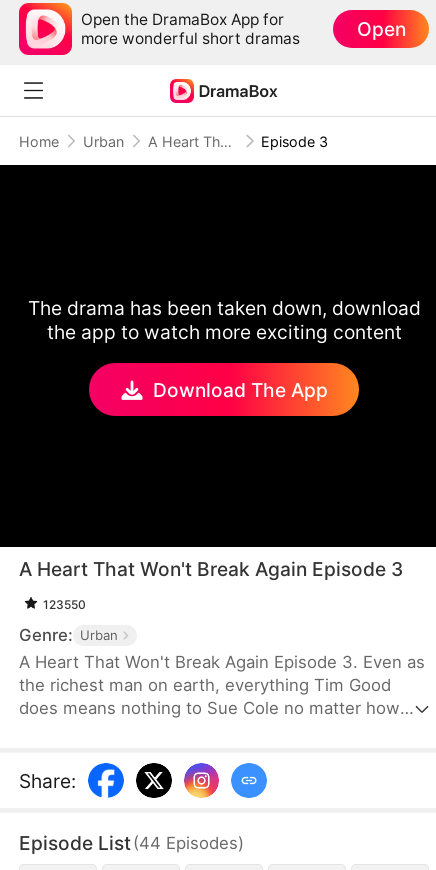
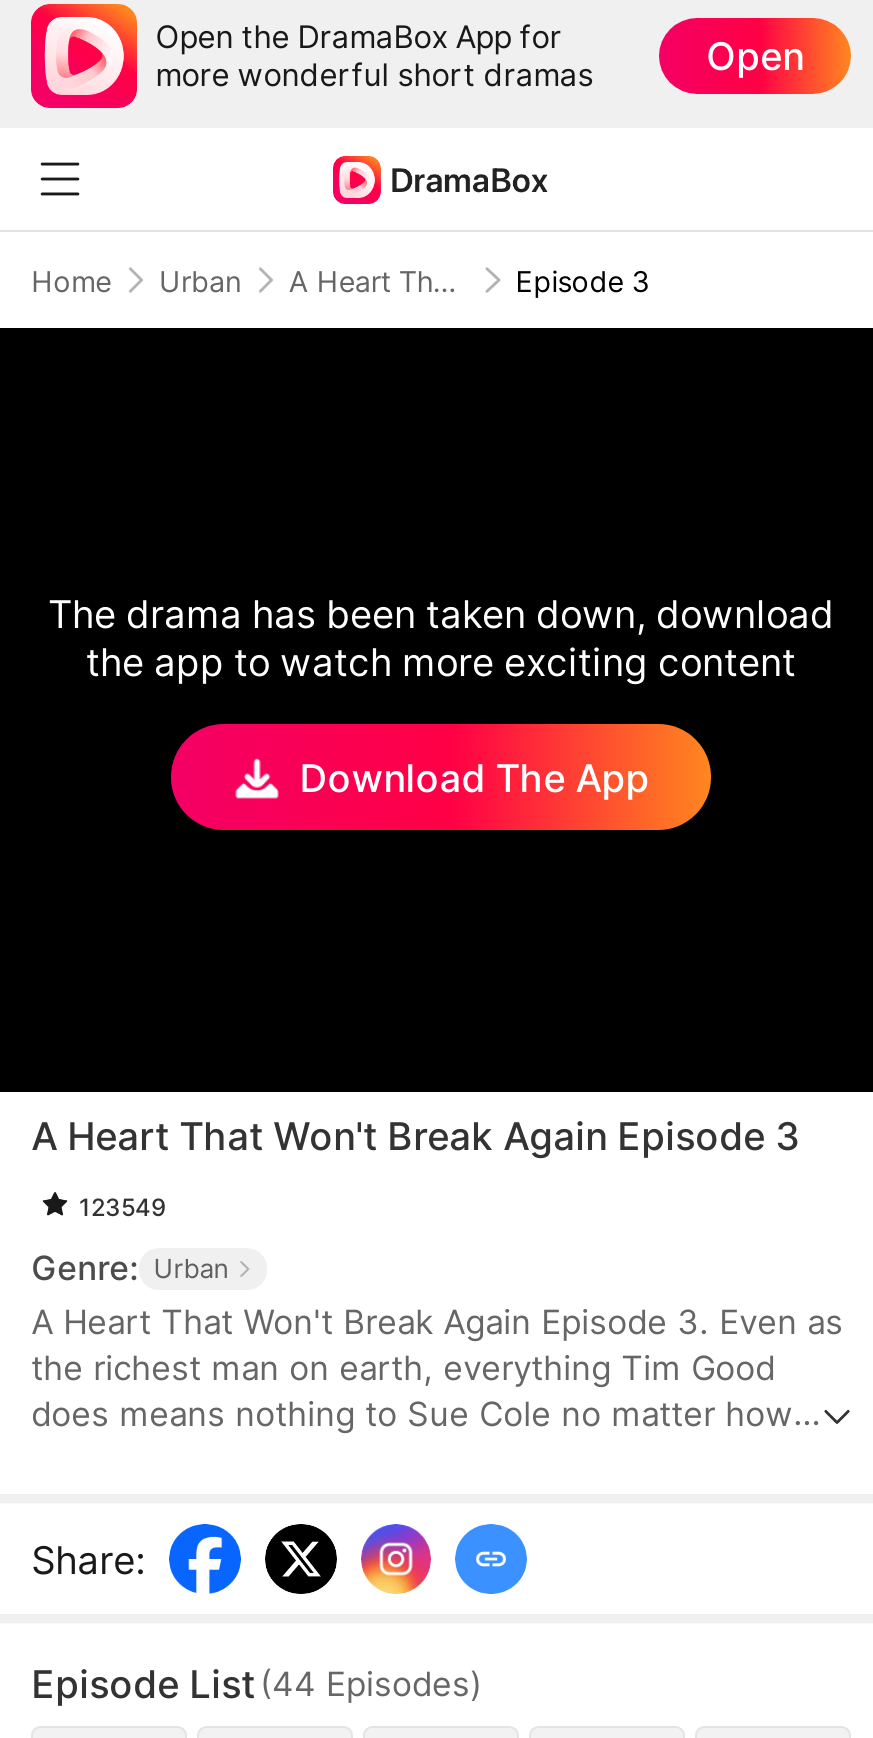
- 123550
+ 123549
